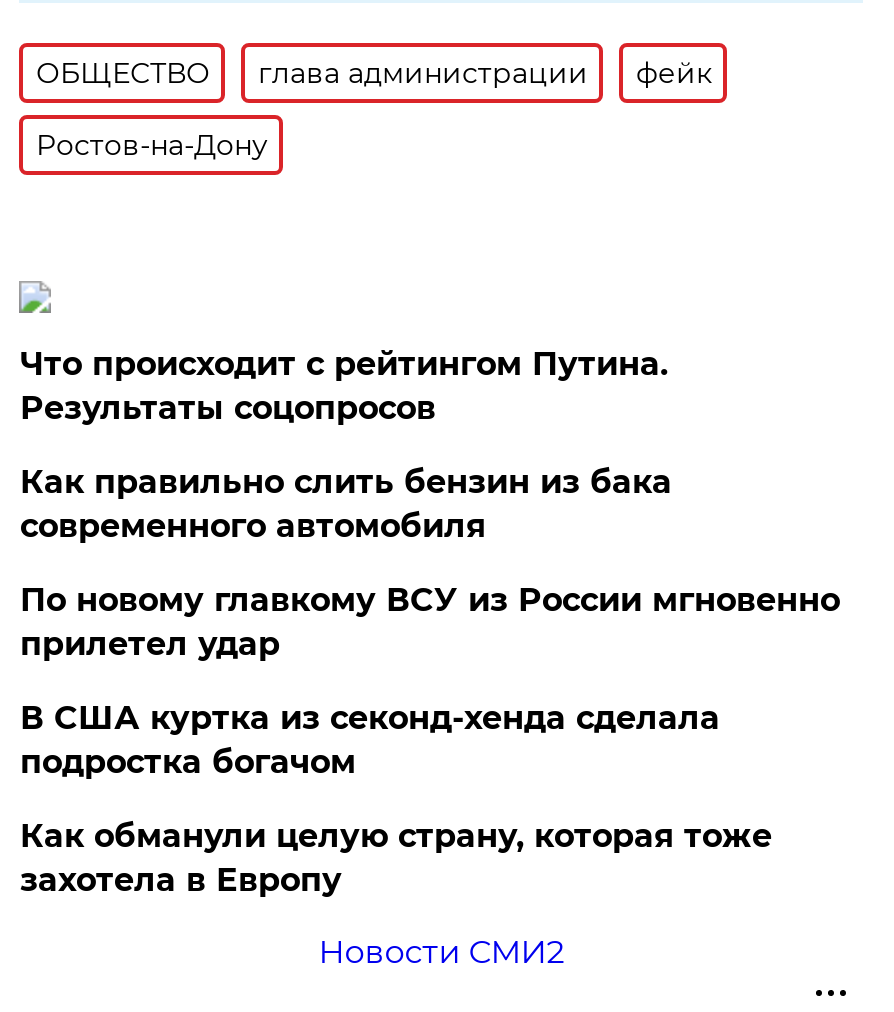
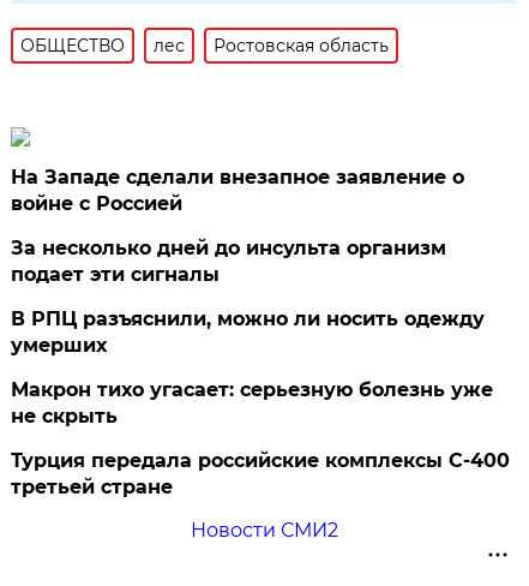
- глава администрации
- фейк
- Ростов-на-Дону
+ лес
+ Ростовская область

- Что происходит с рейтингом Путина.
- Результаты соцопросов
- Как правильно слить бензин из бака
- современного автомобиля
- По новому главкому ВСУ из России мгновенно
- прилетел удар
- В США куртка из секонд-хенда сделала
- подростка богачом
- Как обманули целую страну, которая тоже
- захотела в Европу
+ На Западе сделали внезапное заявление о
+ войне с Россией
+ За несколько дней до инсульта организм
+ подает эти сигналы
+ В РПЦ разъяснили, можно ли носить одежду
+ умерших
+ Макрон тихо угасает: серьезную болезнь уже
+ не скрыть
+ Турция передала российские комплексы С-400
+ третьей стране
